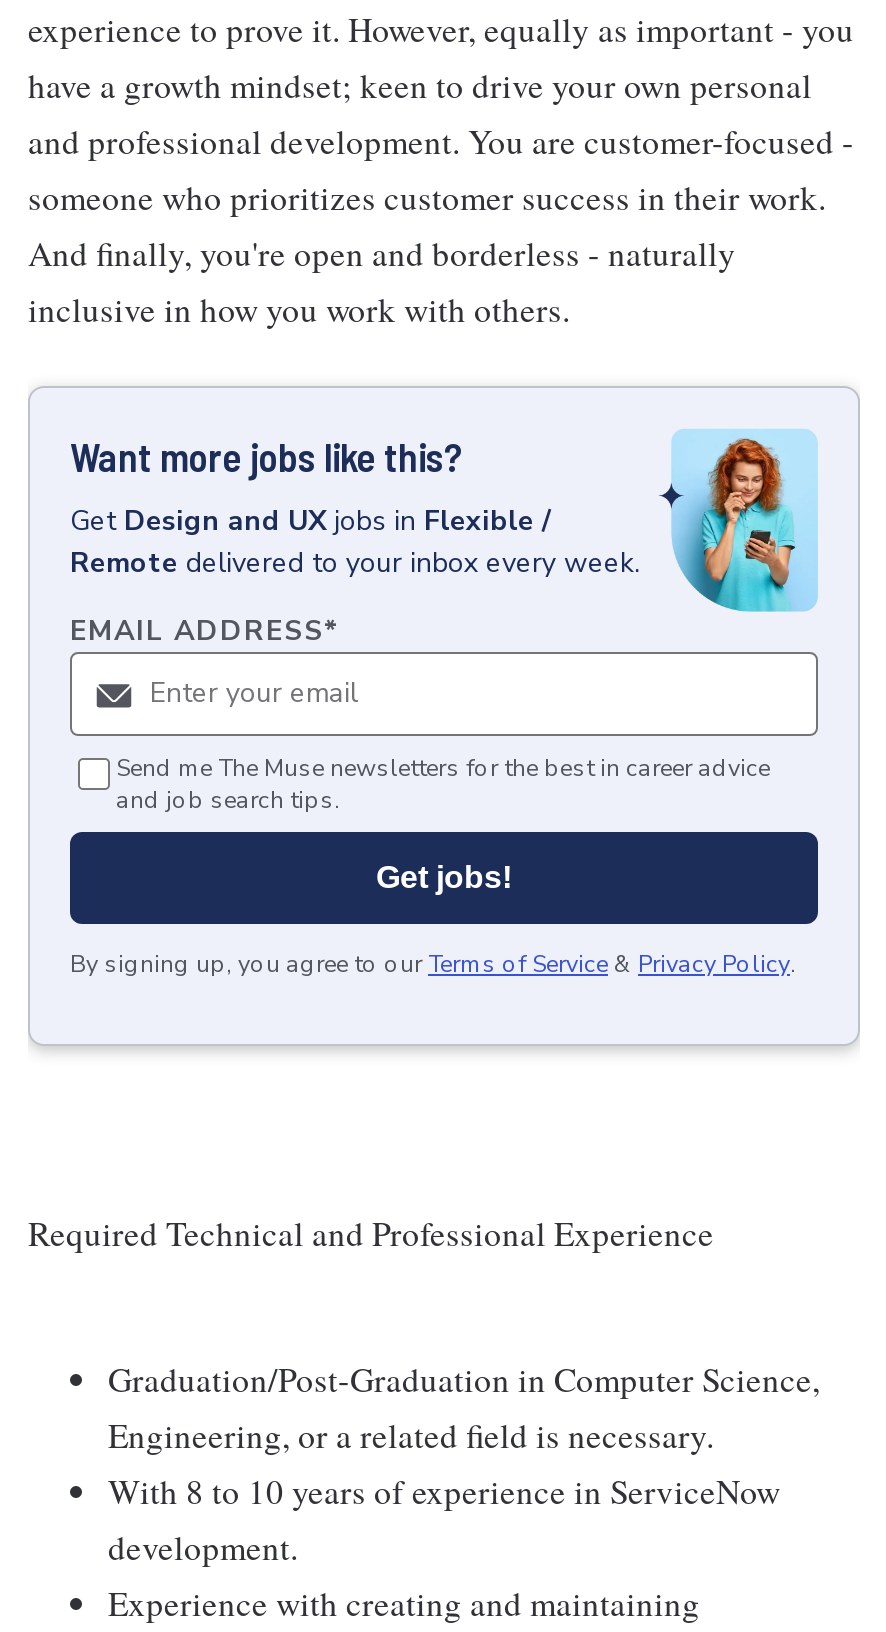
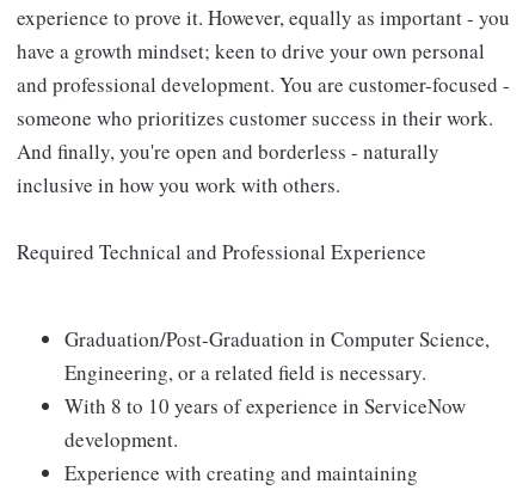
- [image]
- Want more jobs like this?
- Get Design and UX jobs in Flexible /
- Remote delivered to your inbox every week.
- EMAIL ADDRESS*

- Send me The Muse newsletters for the best in career advice
- and job search tips.
- Get jobs!
- By signing up, you agree to our Terms of Service & Privacy Policy.
